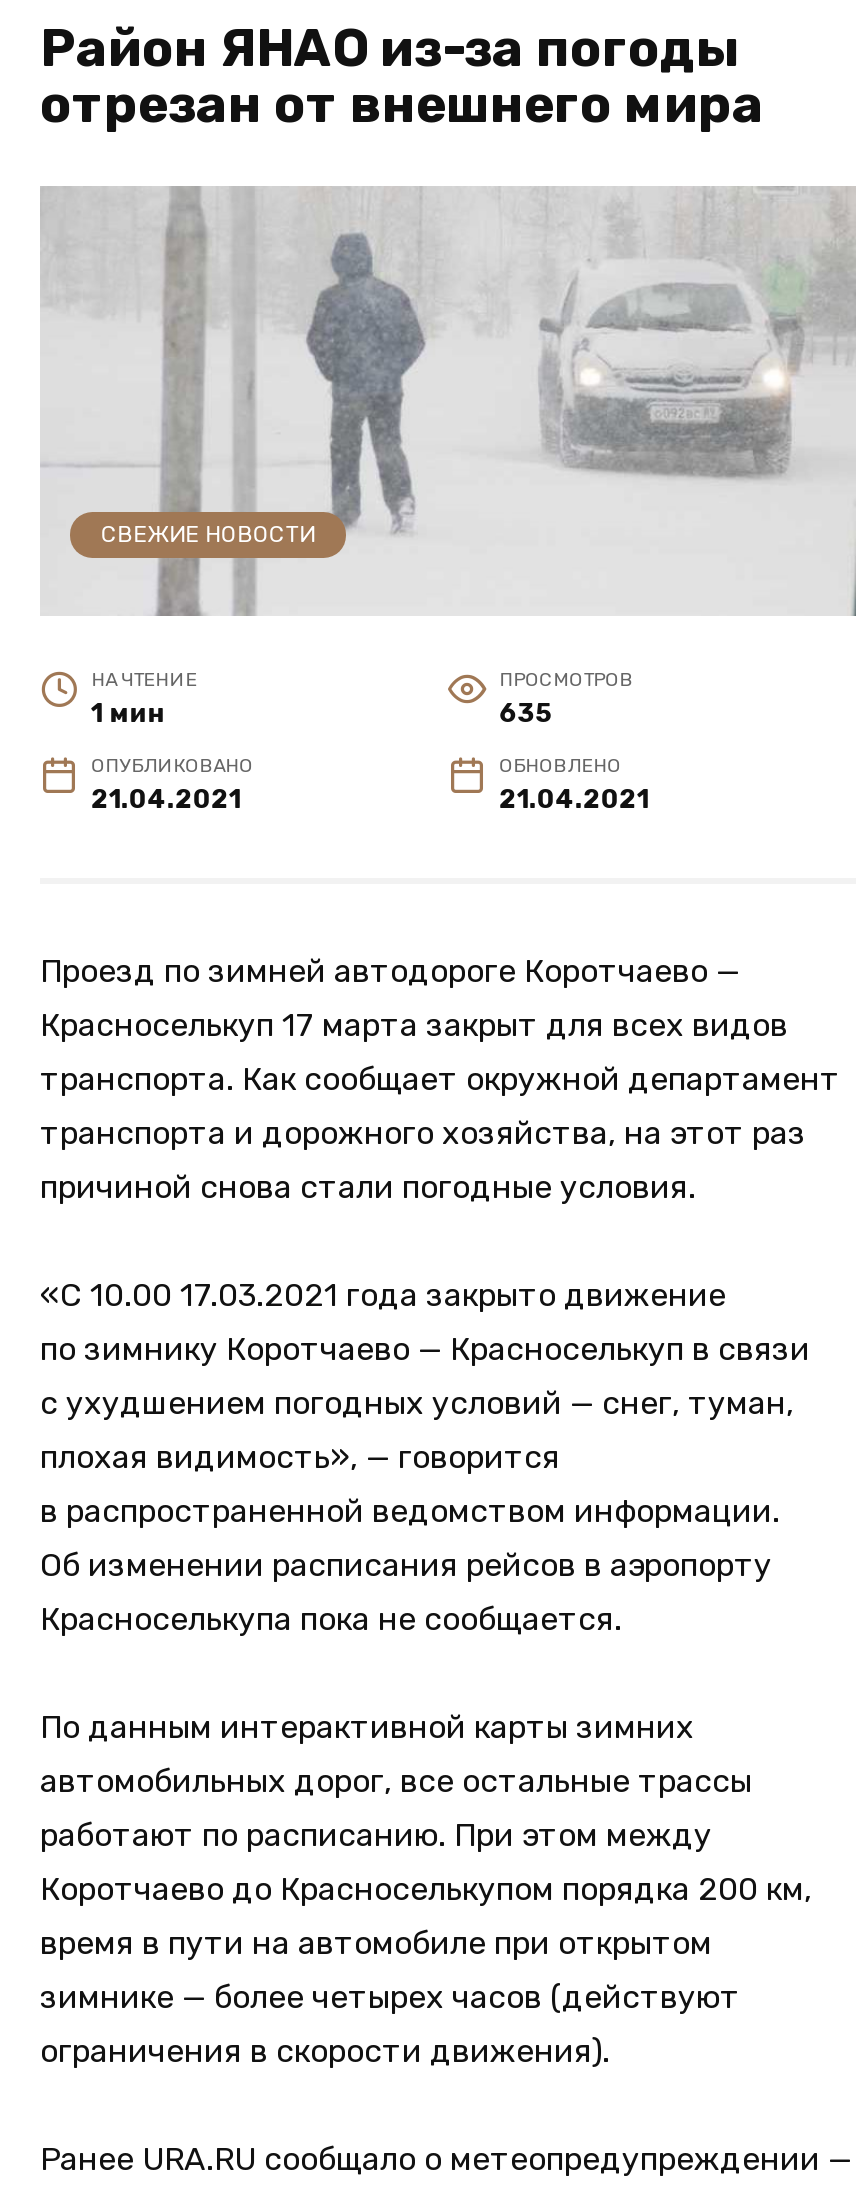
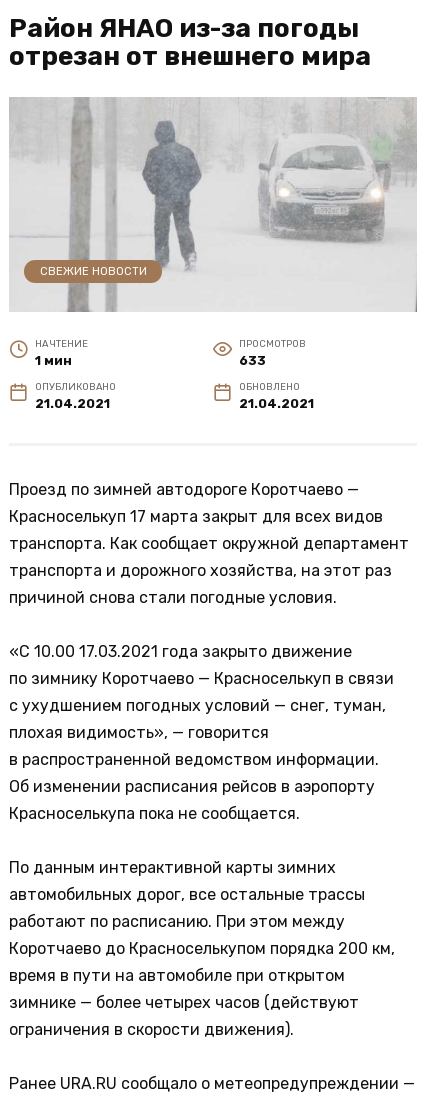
- 635
+ 633
